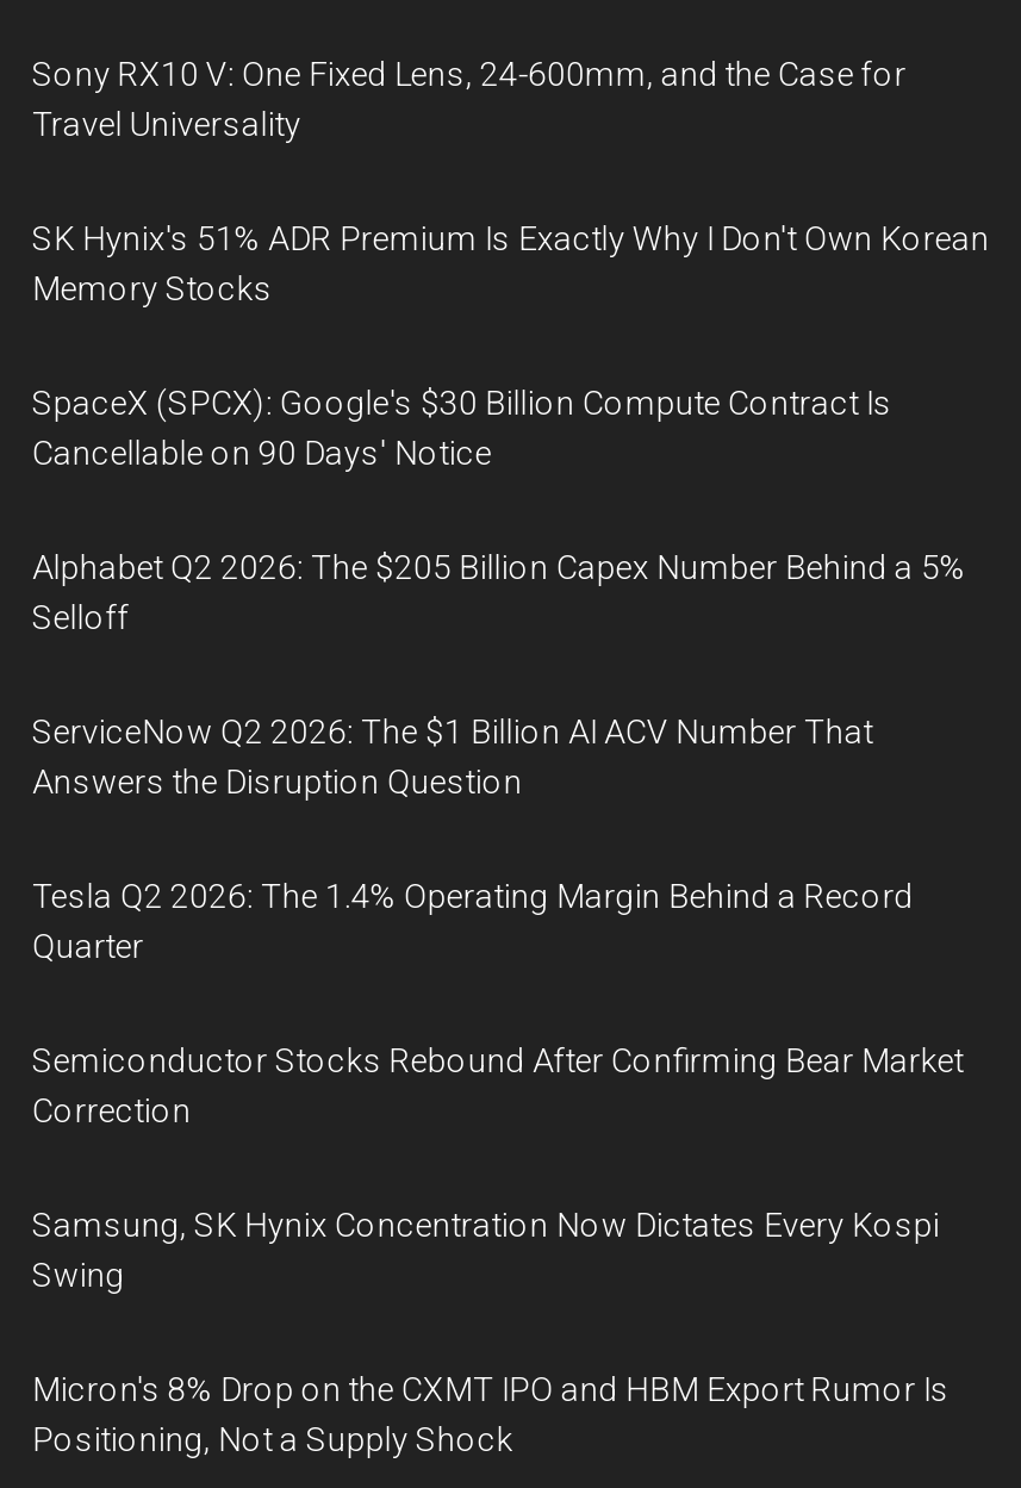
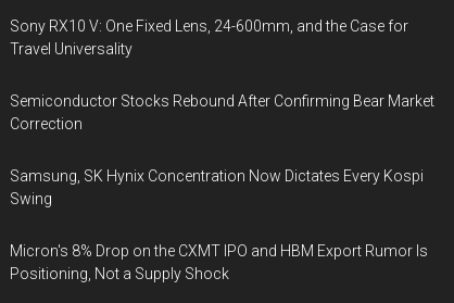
- SK Hynix's 51% ADR Premium Is Exactly Why I Don't Own Korean
- Memory Stocks
- SpaceX (SPCX): Google's $30 Billion Compute Contract Is
- Cancellable on 90 Days' Notice
- Alphabet Q2 2026: The $205 Billion Capex Number Behind a 5%
- Selloff
- ServiceNow Q2 2026: The $1 Billion AI ACV Number That
- Answers the Disruption Question
- Tesla Q2 2026: The 1.4% Operating Margin Behind a Record
- Quarter
